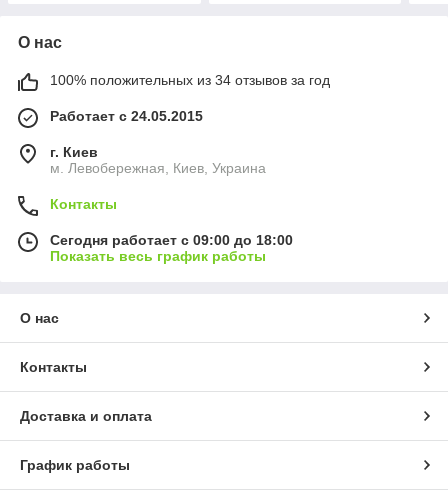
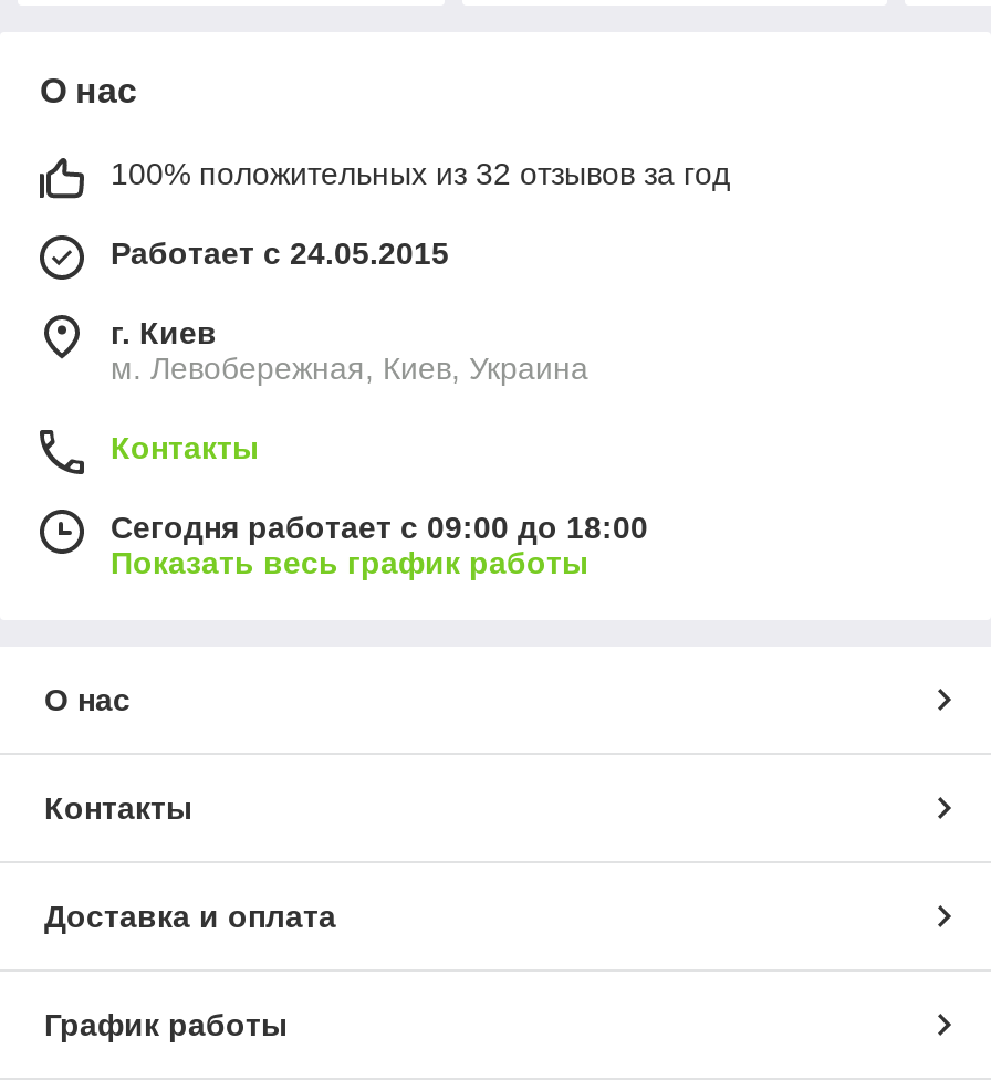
- 100% положительных из 34 отзывов за год
+ 100% положительных из 32 отзывов за год
